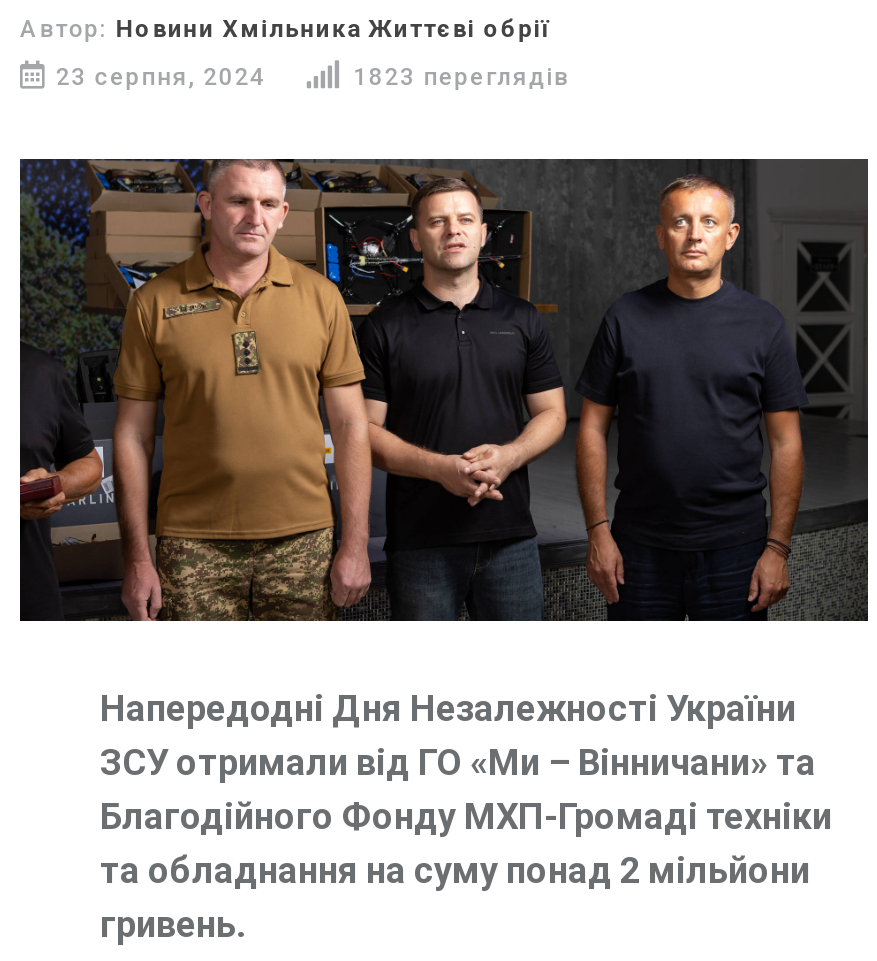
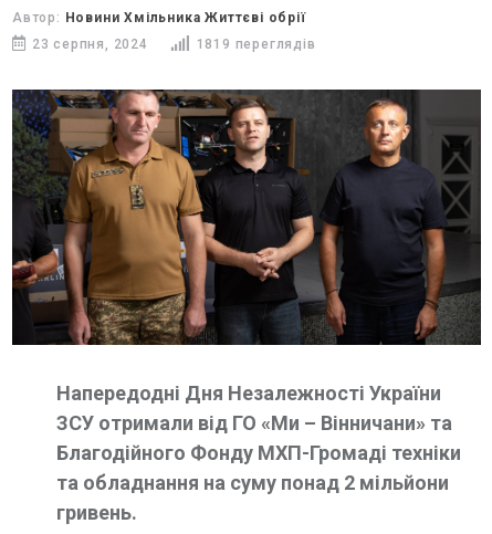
- 1823 переглядів
+ 1819 переглядів
